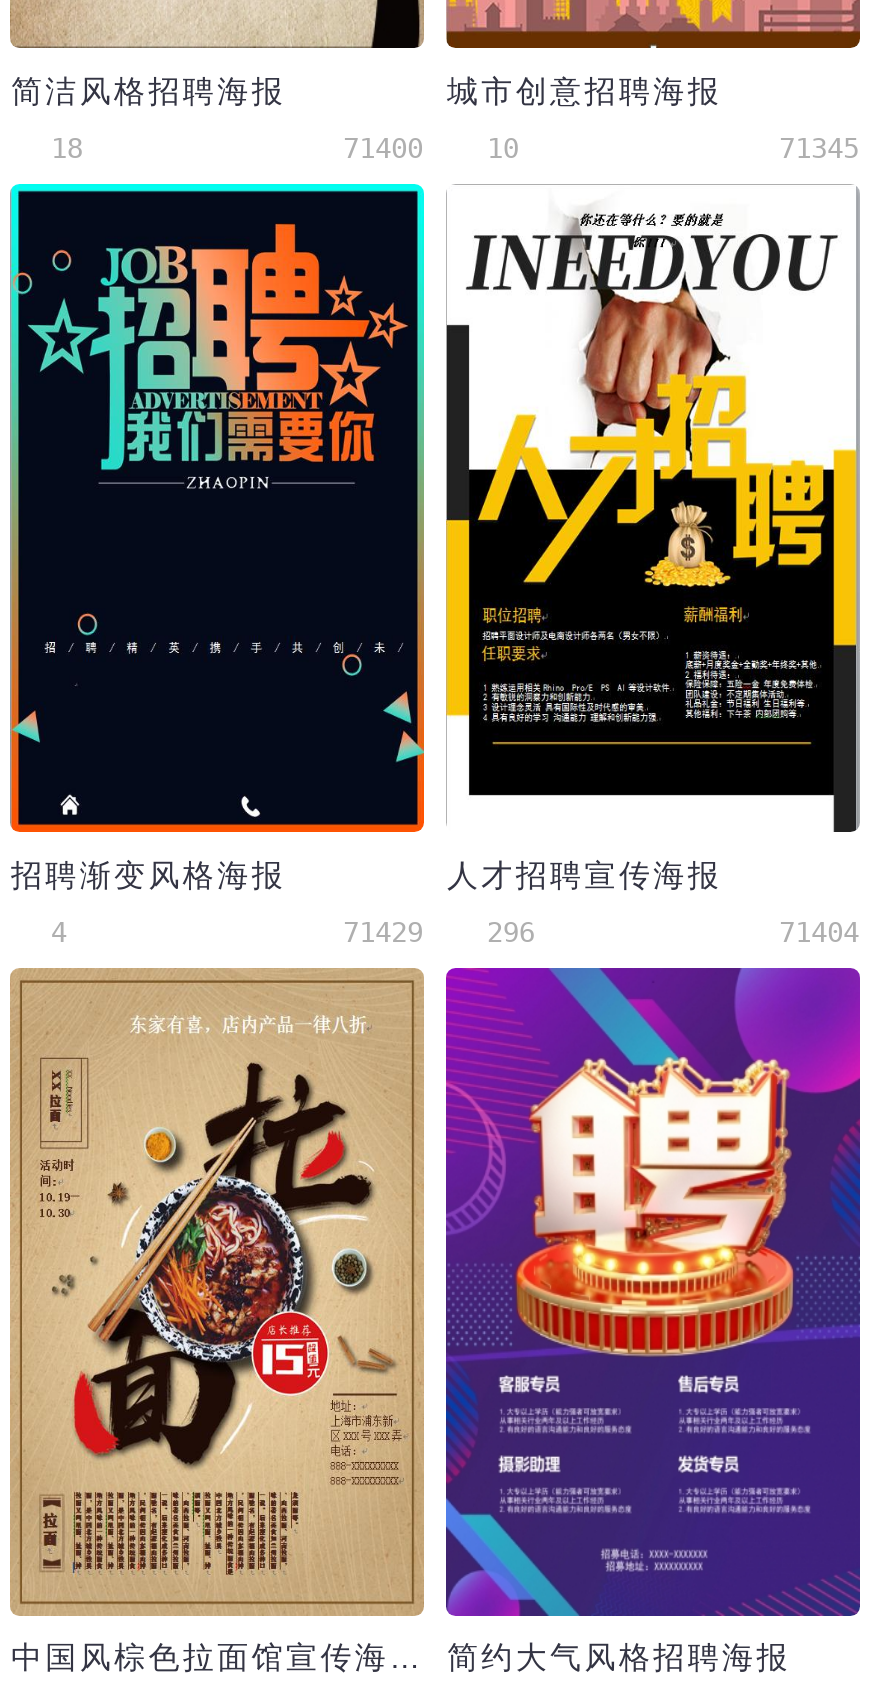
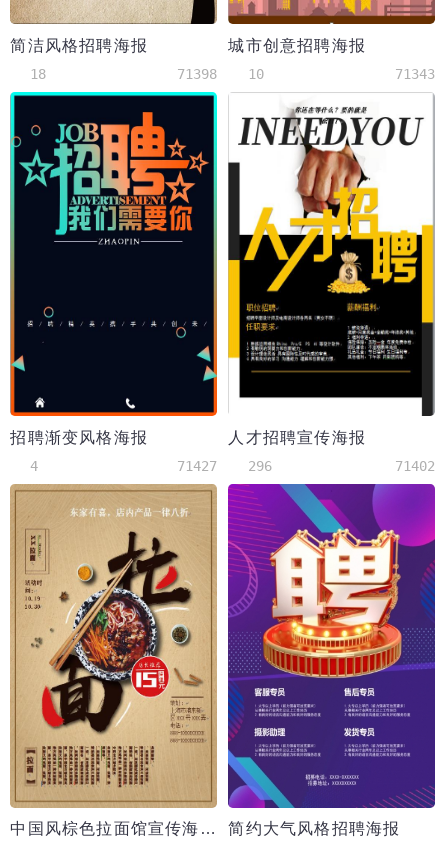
- 71400 10
+ 71398 10

- 71345
+ 71343

- 71429 296
+ 71427 296

- 71404
+ 71402
